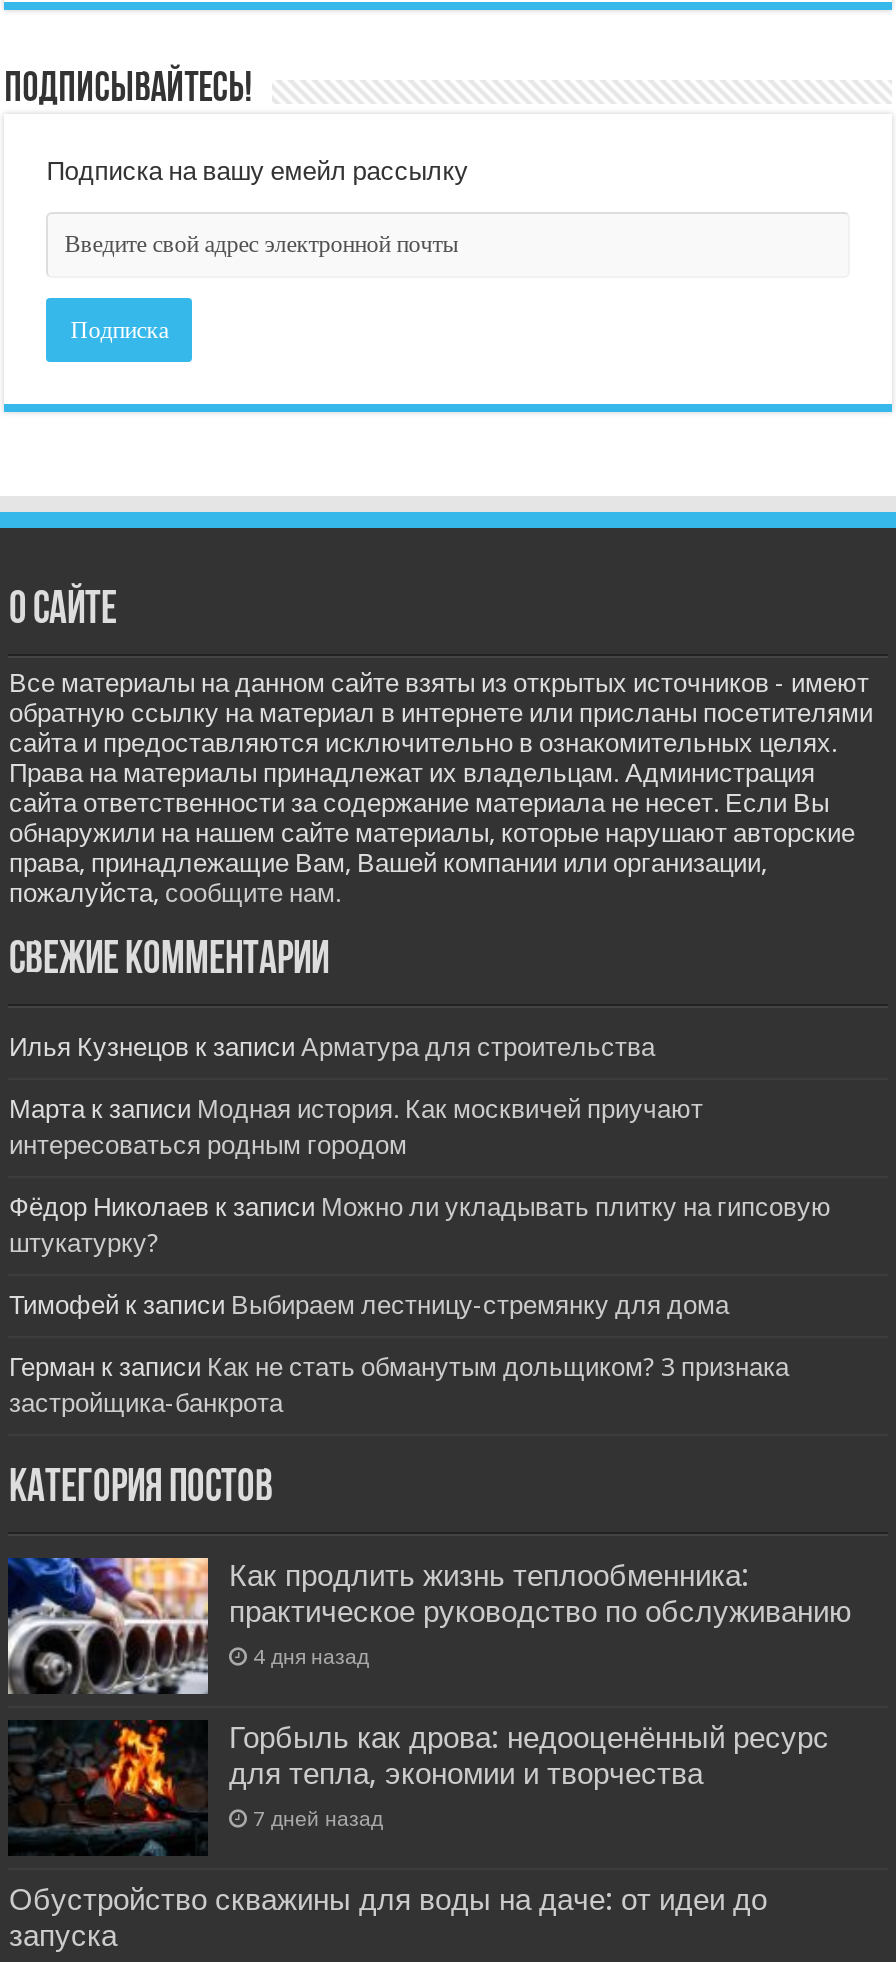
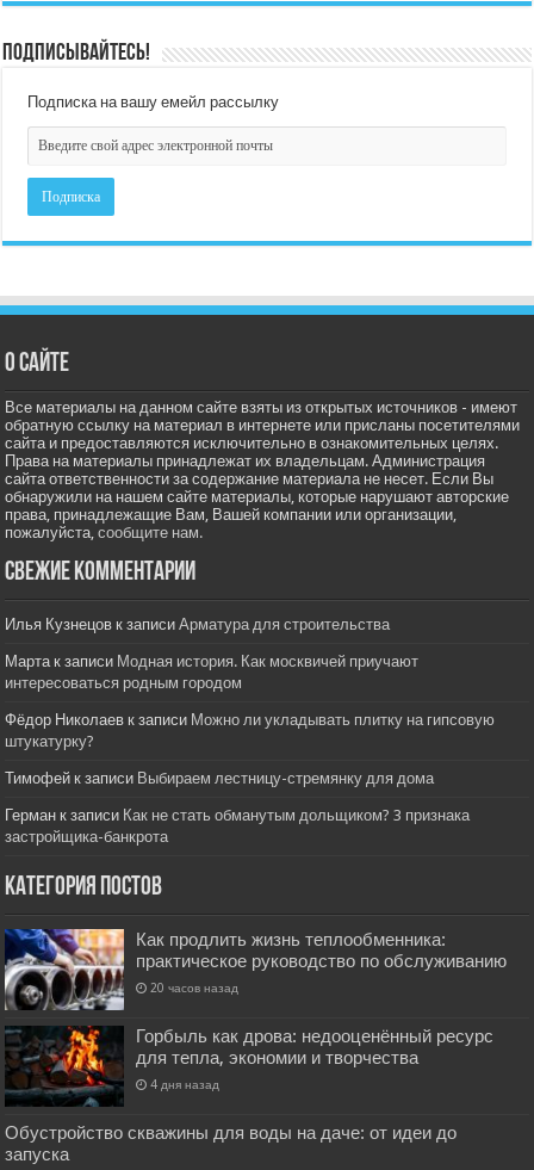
- 4 дня назад
+ 20 часов назад

- 7 дней назад
+ 4 дня назад
